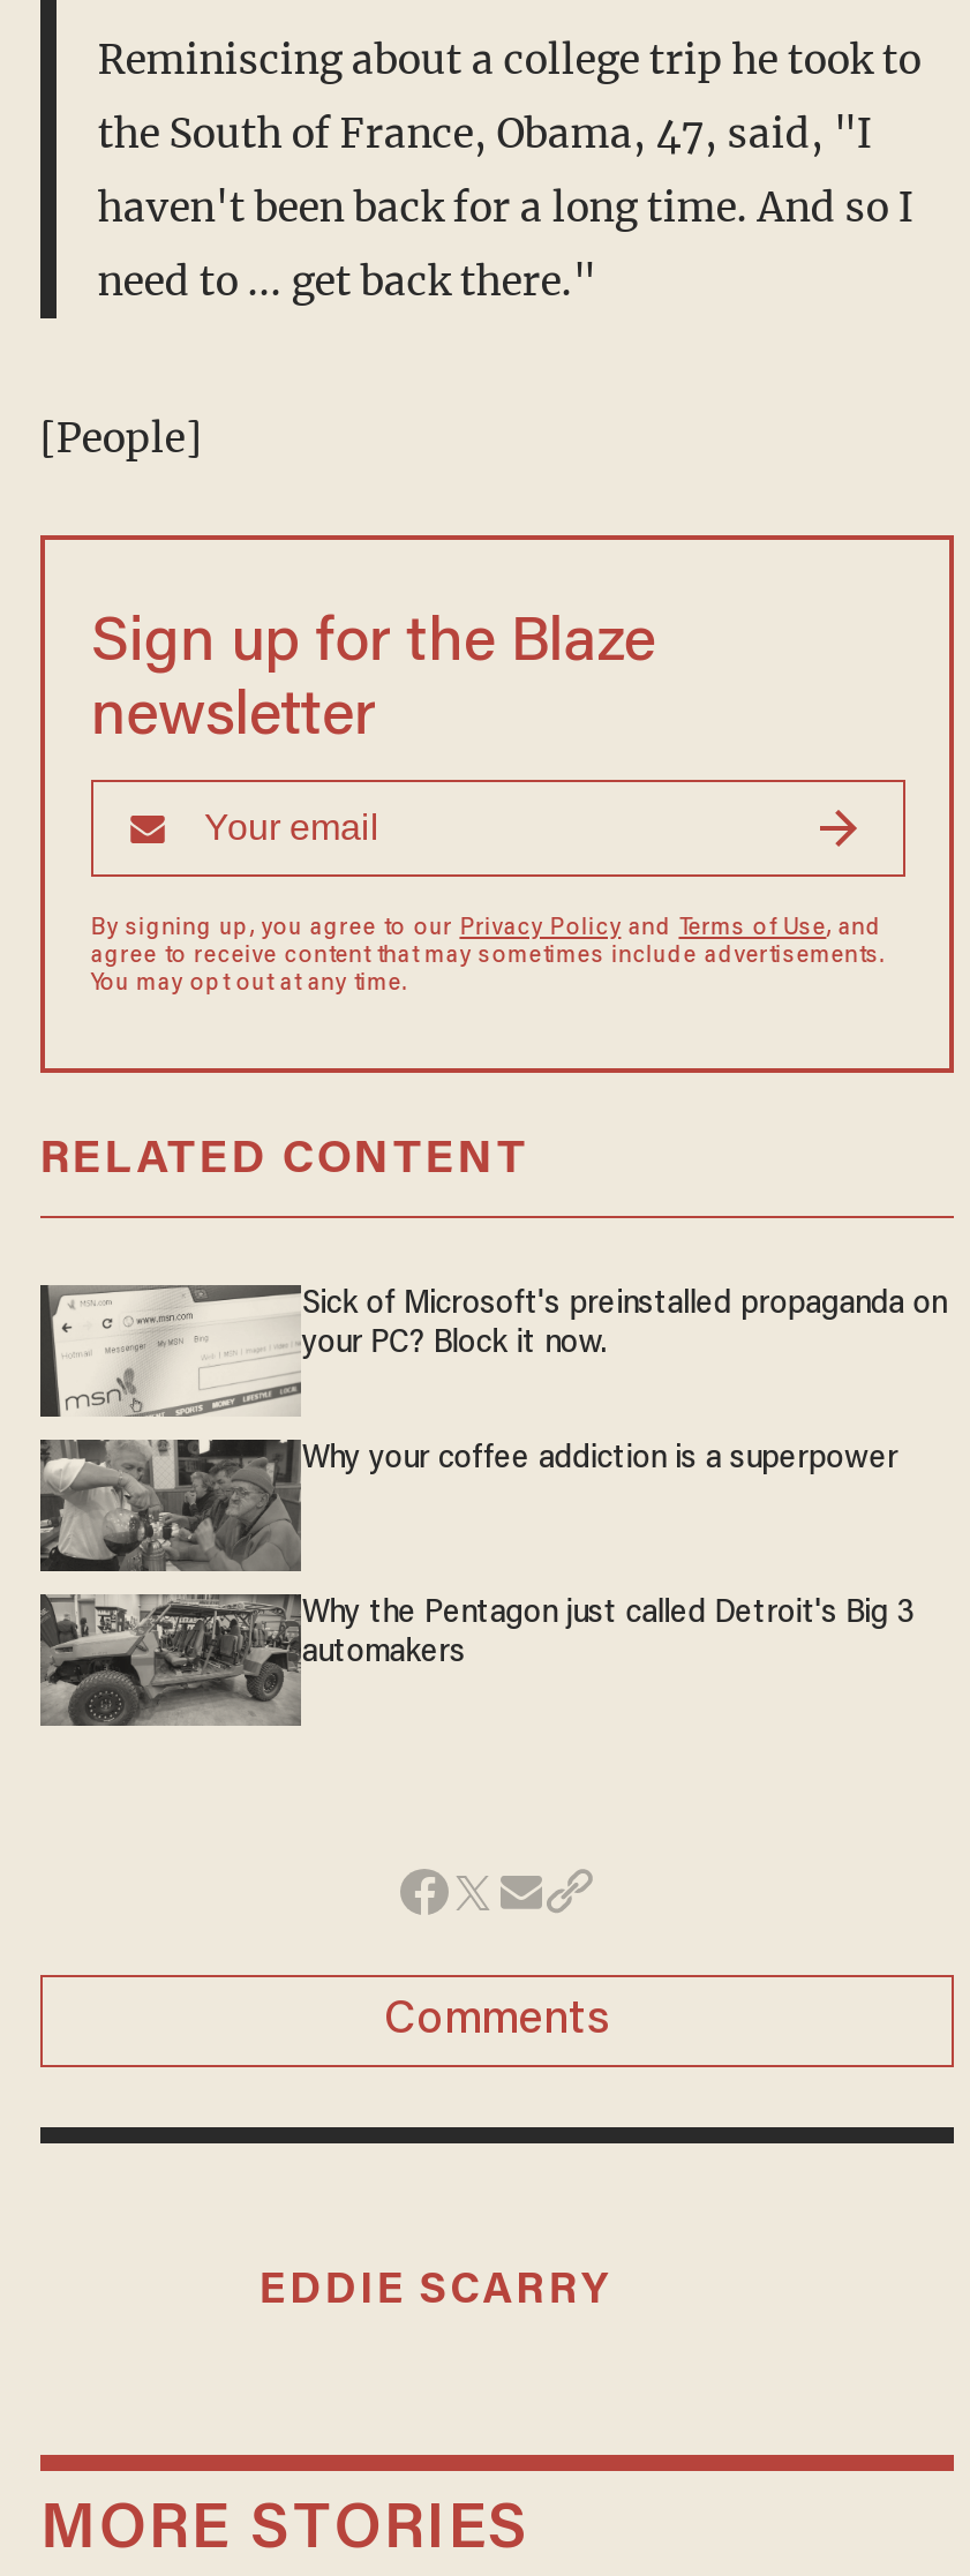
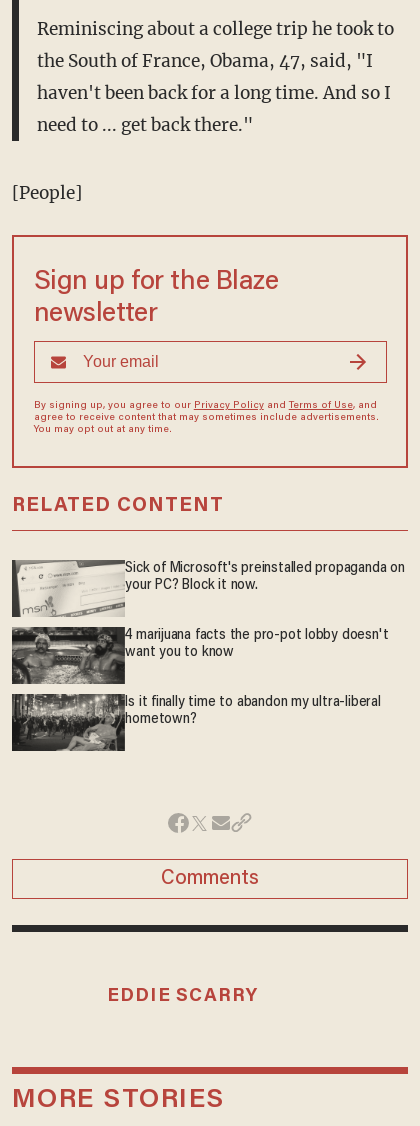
- [image]
- Why your coffee addiction is a superpower
+ [image]
+ 4 marijuana facts the pro-pot lobby doesn't
+ want you to know

- [image]
- Why the Pentagon just called Detroit's Big 3
- automakers
+ [image]
+ Is it finally time to abandon my ultra-liberal
+ hometown?
